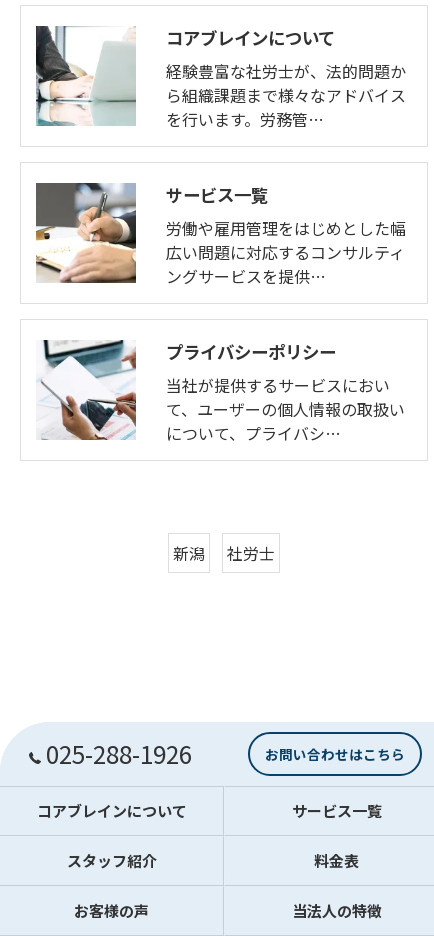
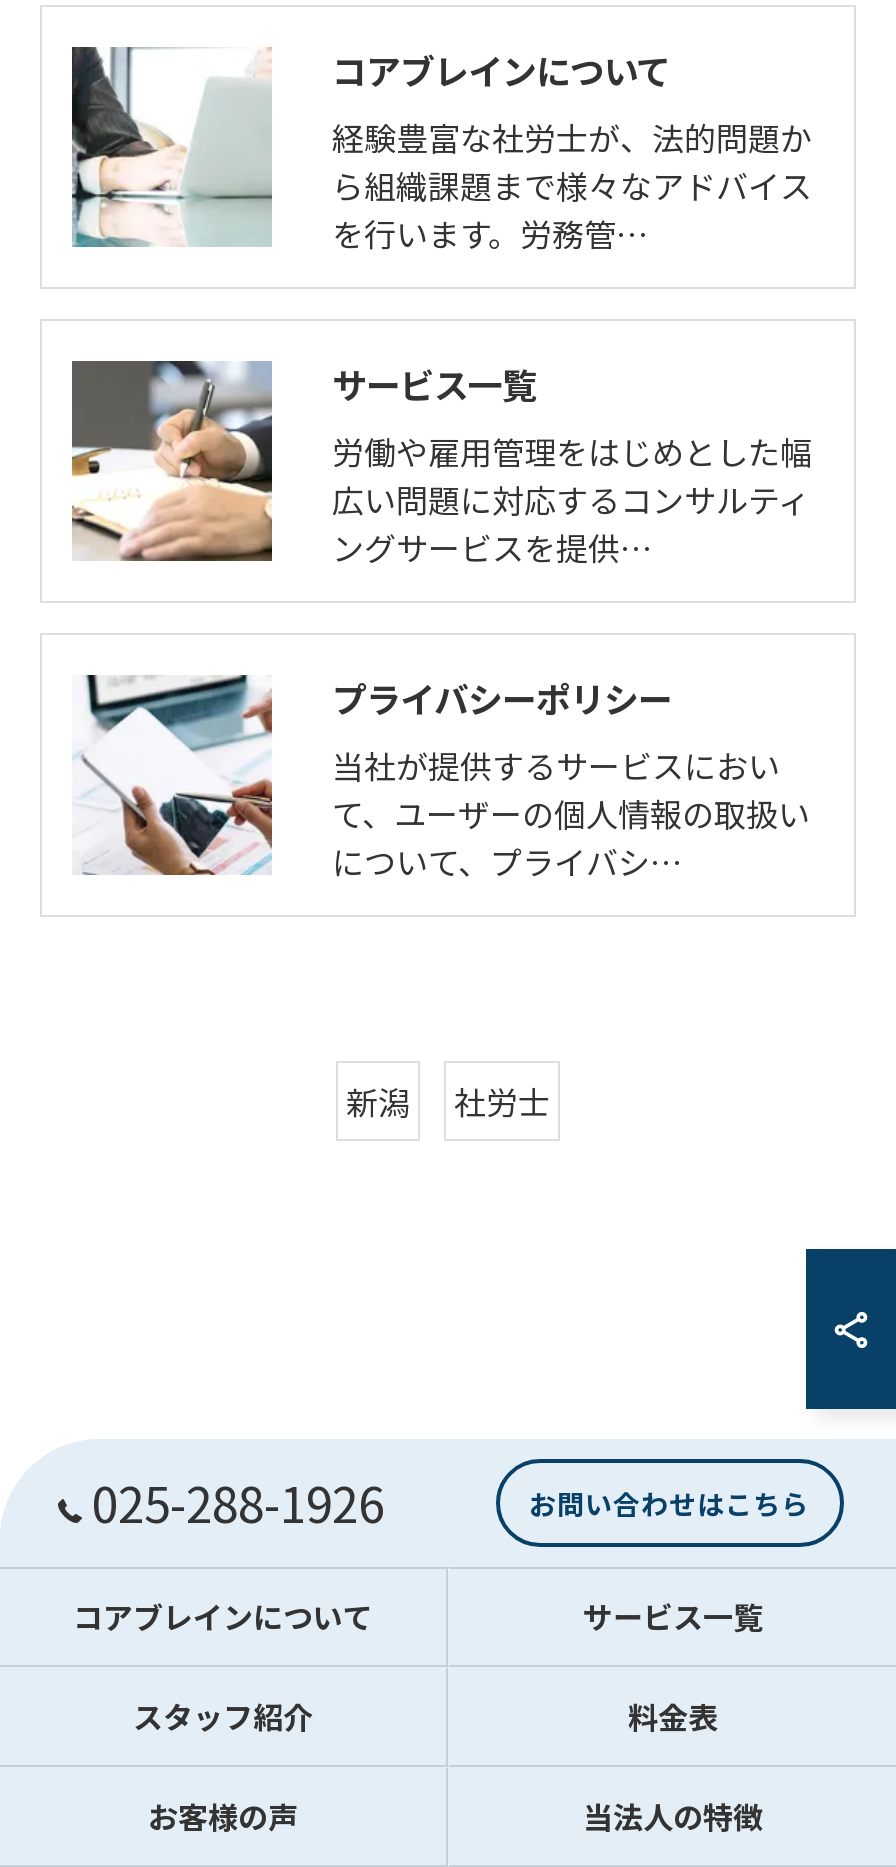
+ [image]
